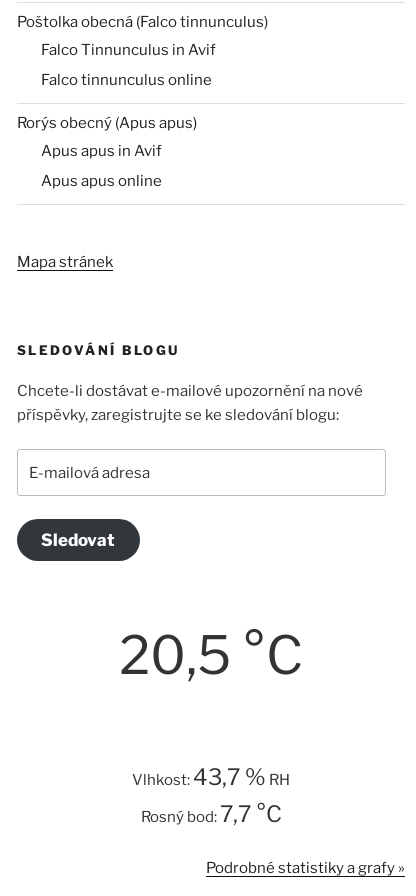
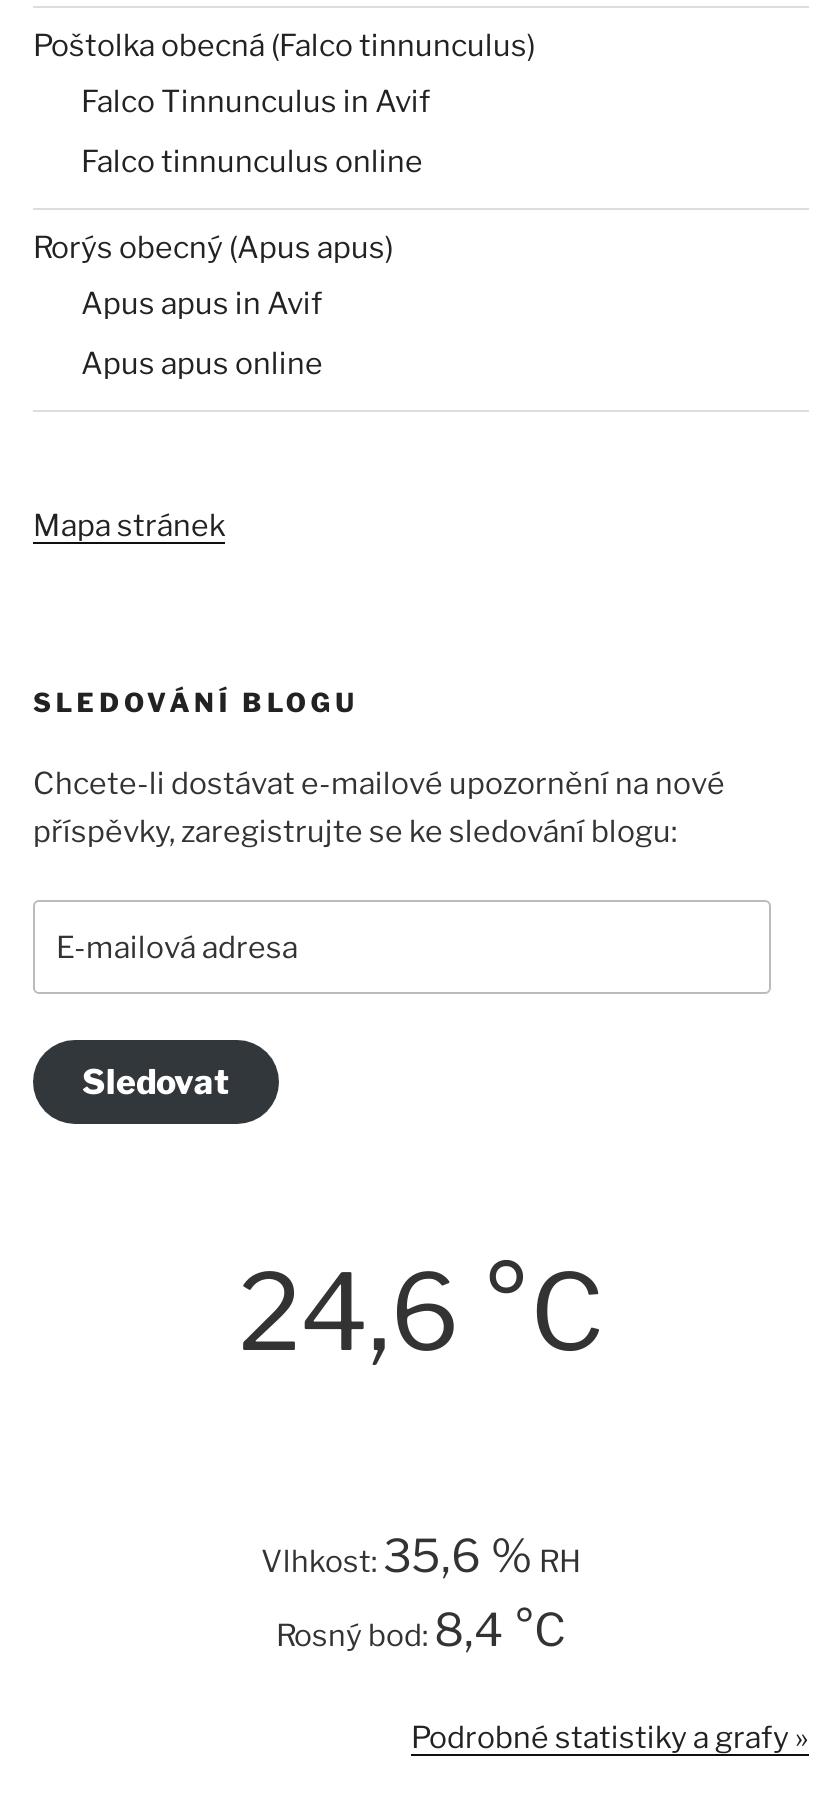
- 20,5 °C
+ 24,6 °C

- Vlhkost:43,7 % RH
+ Vlhkost:35,6 % RH

- Rosný bod: 7,7 °C
+ Rosný bod: 8,4 °C
